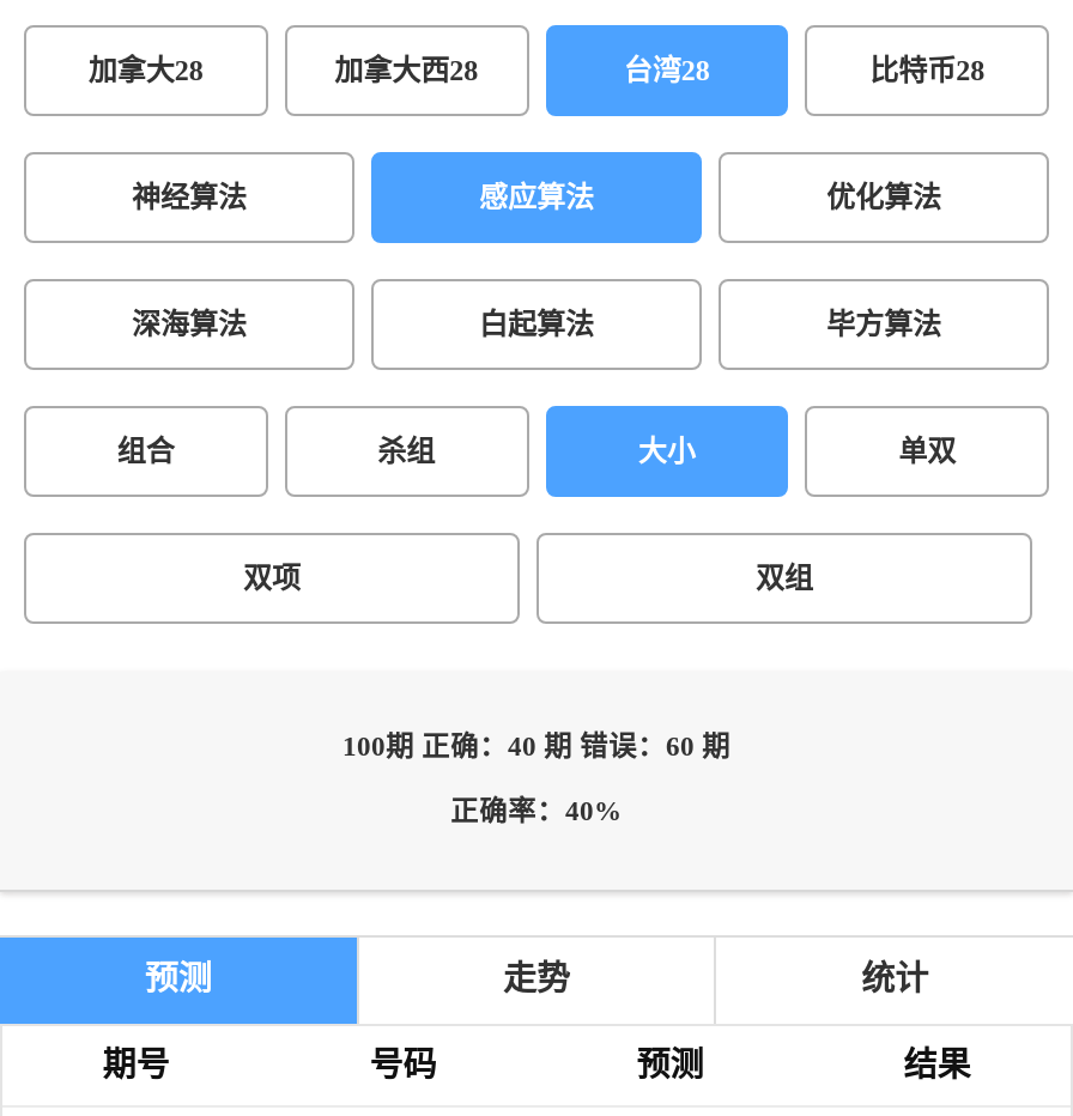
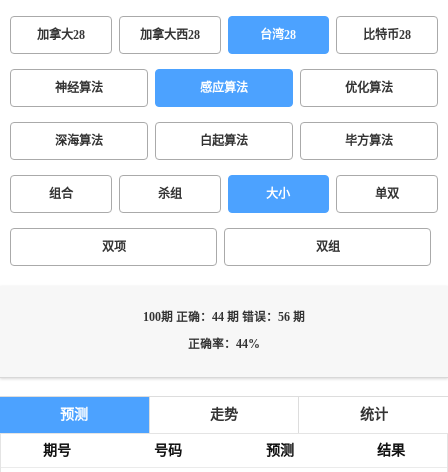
- 100期 正确：40 期 错误：60 期
+ 100期 正确：44 期 错误：56 期

- 正确率：40%
+ 正确率：44%
